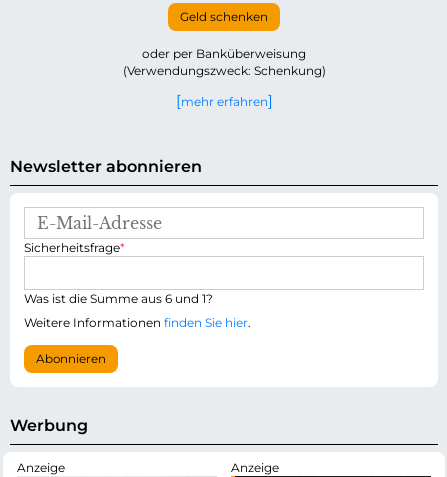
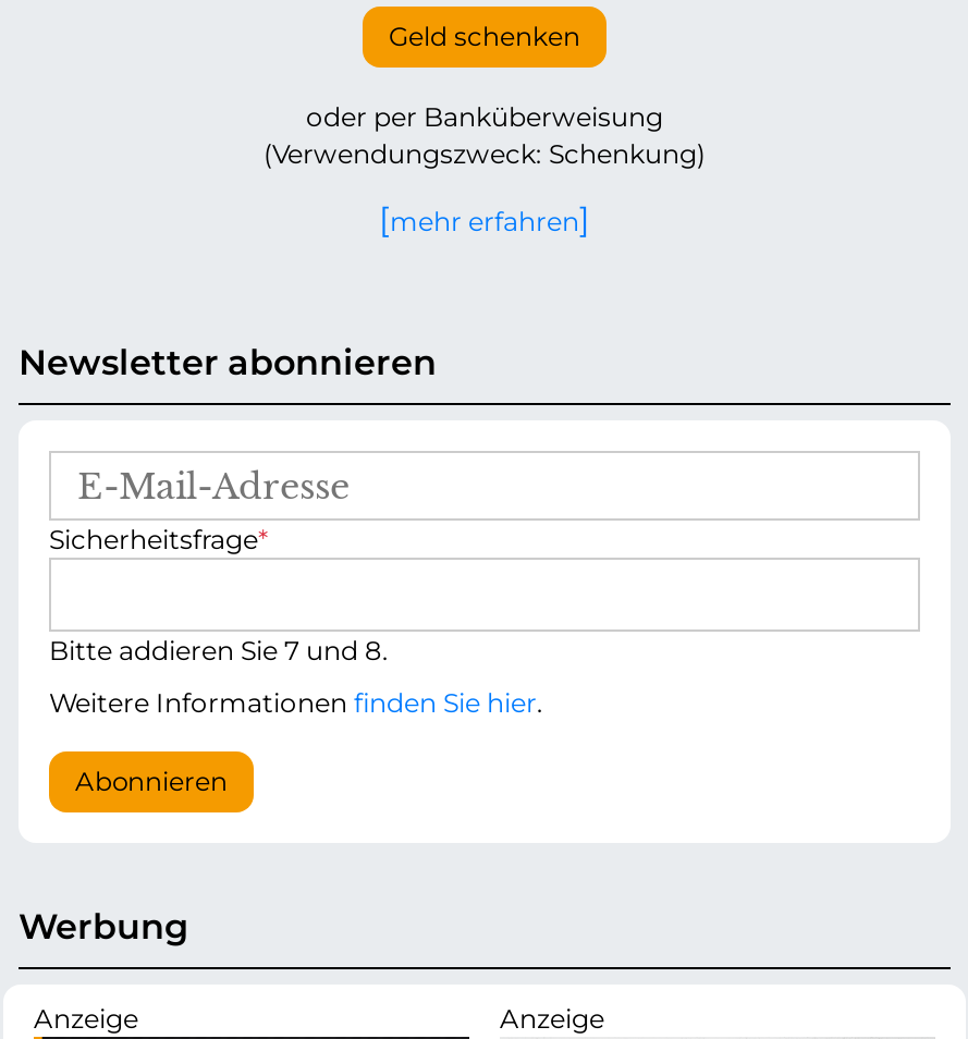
- Was ist die Summe aus 6 und 1?
+ Bitte addieren Sie 7 und 8.
